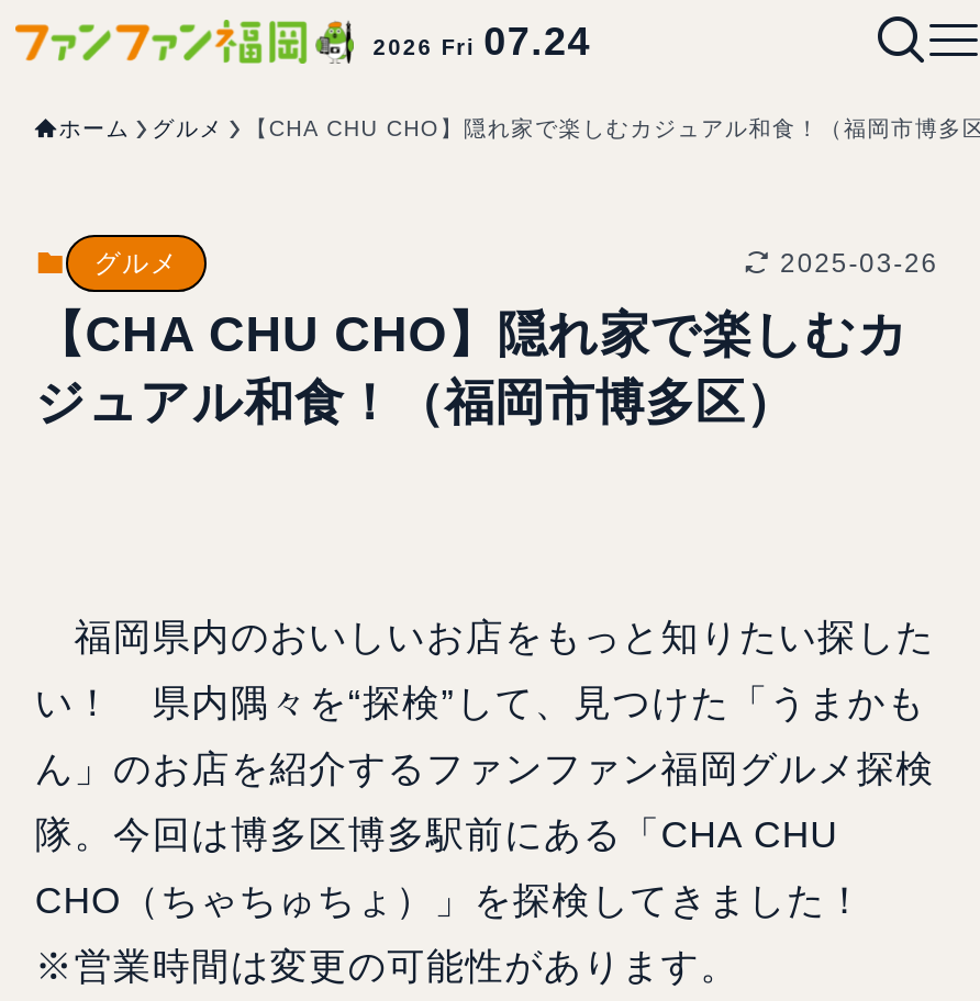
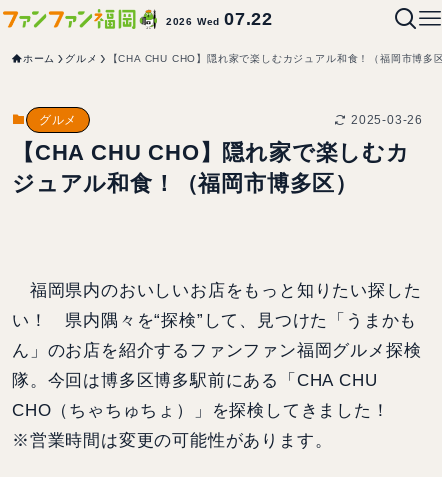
- 2026 Fri 07.24
+ 2026 Wed 07.22
